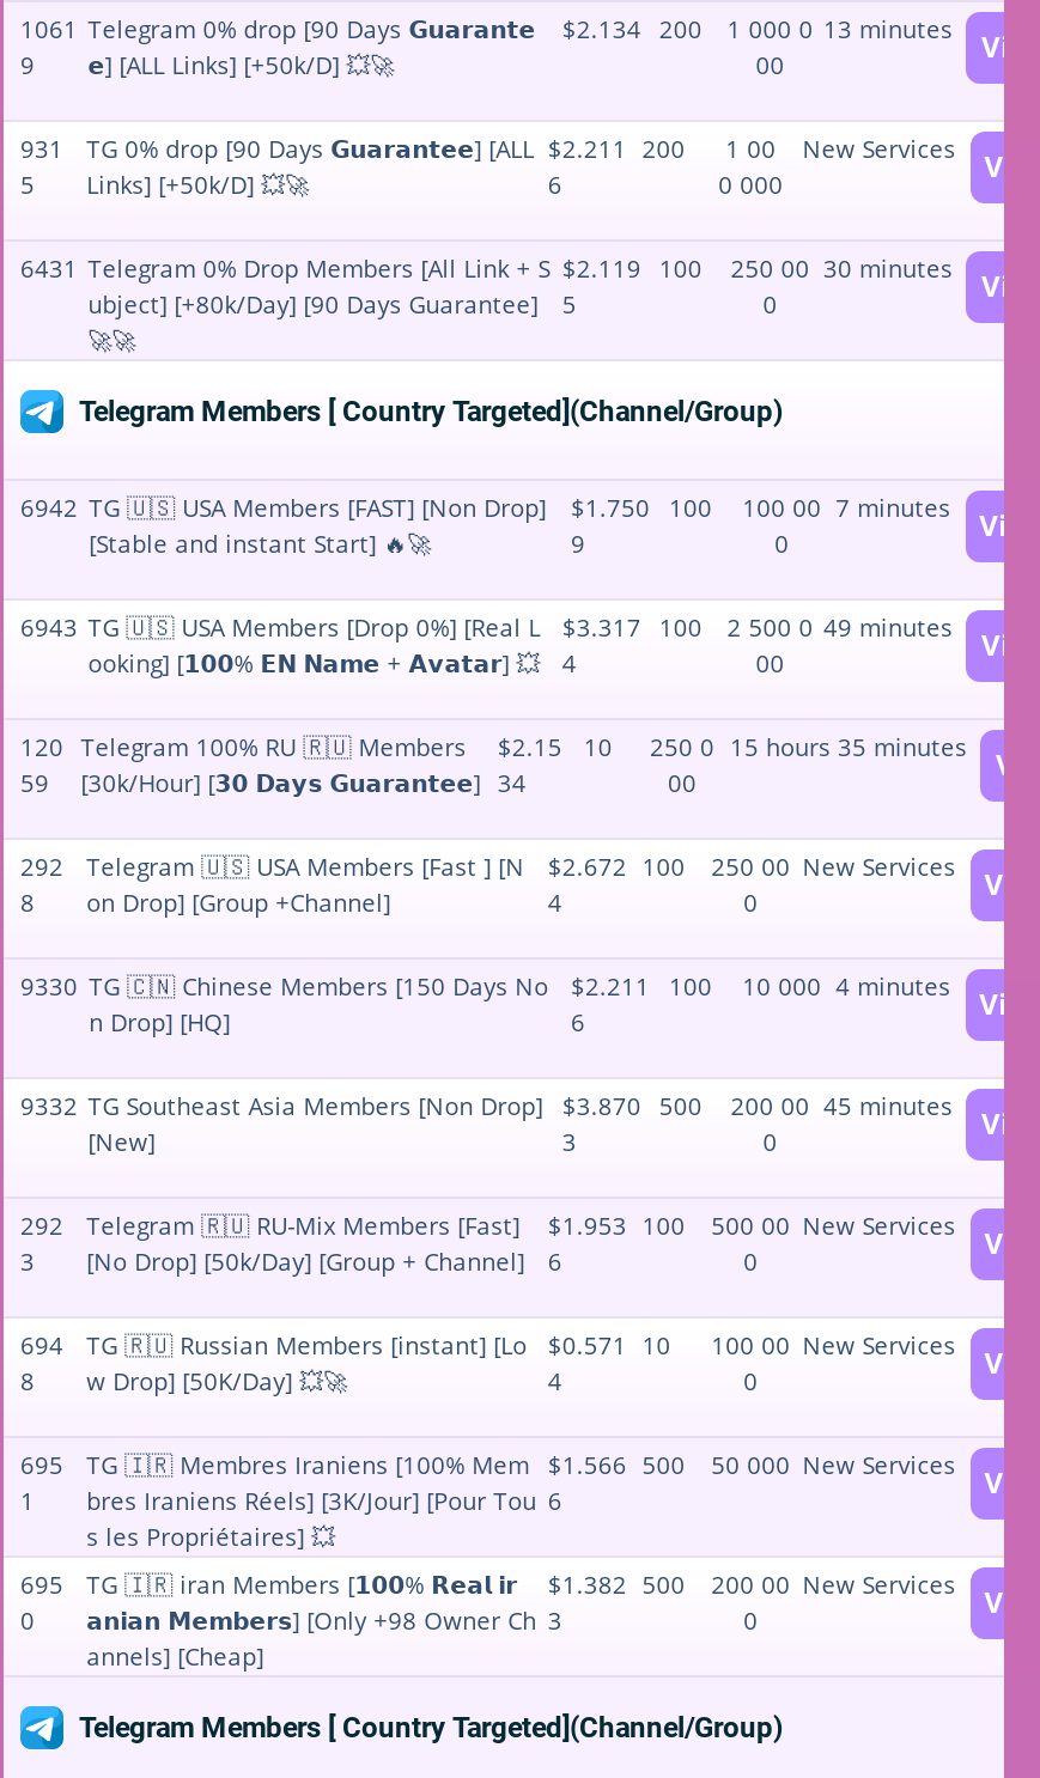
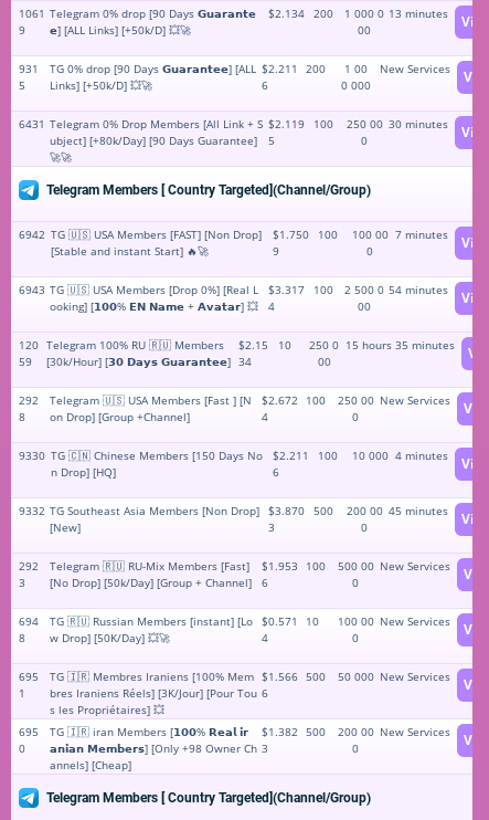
- 49 minutes
+ 54 minutes
